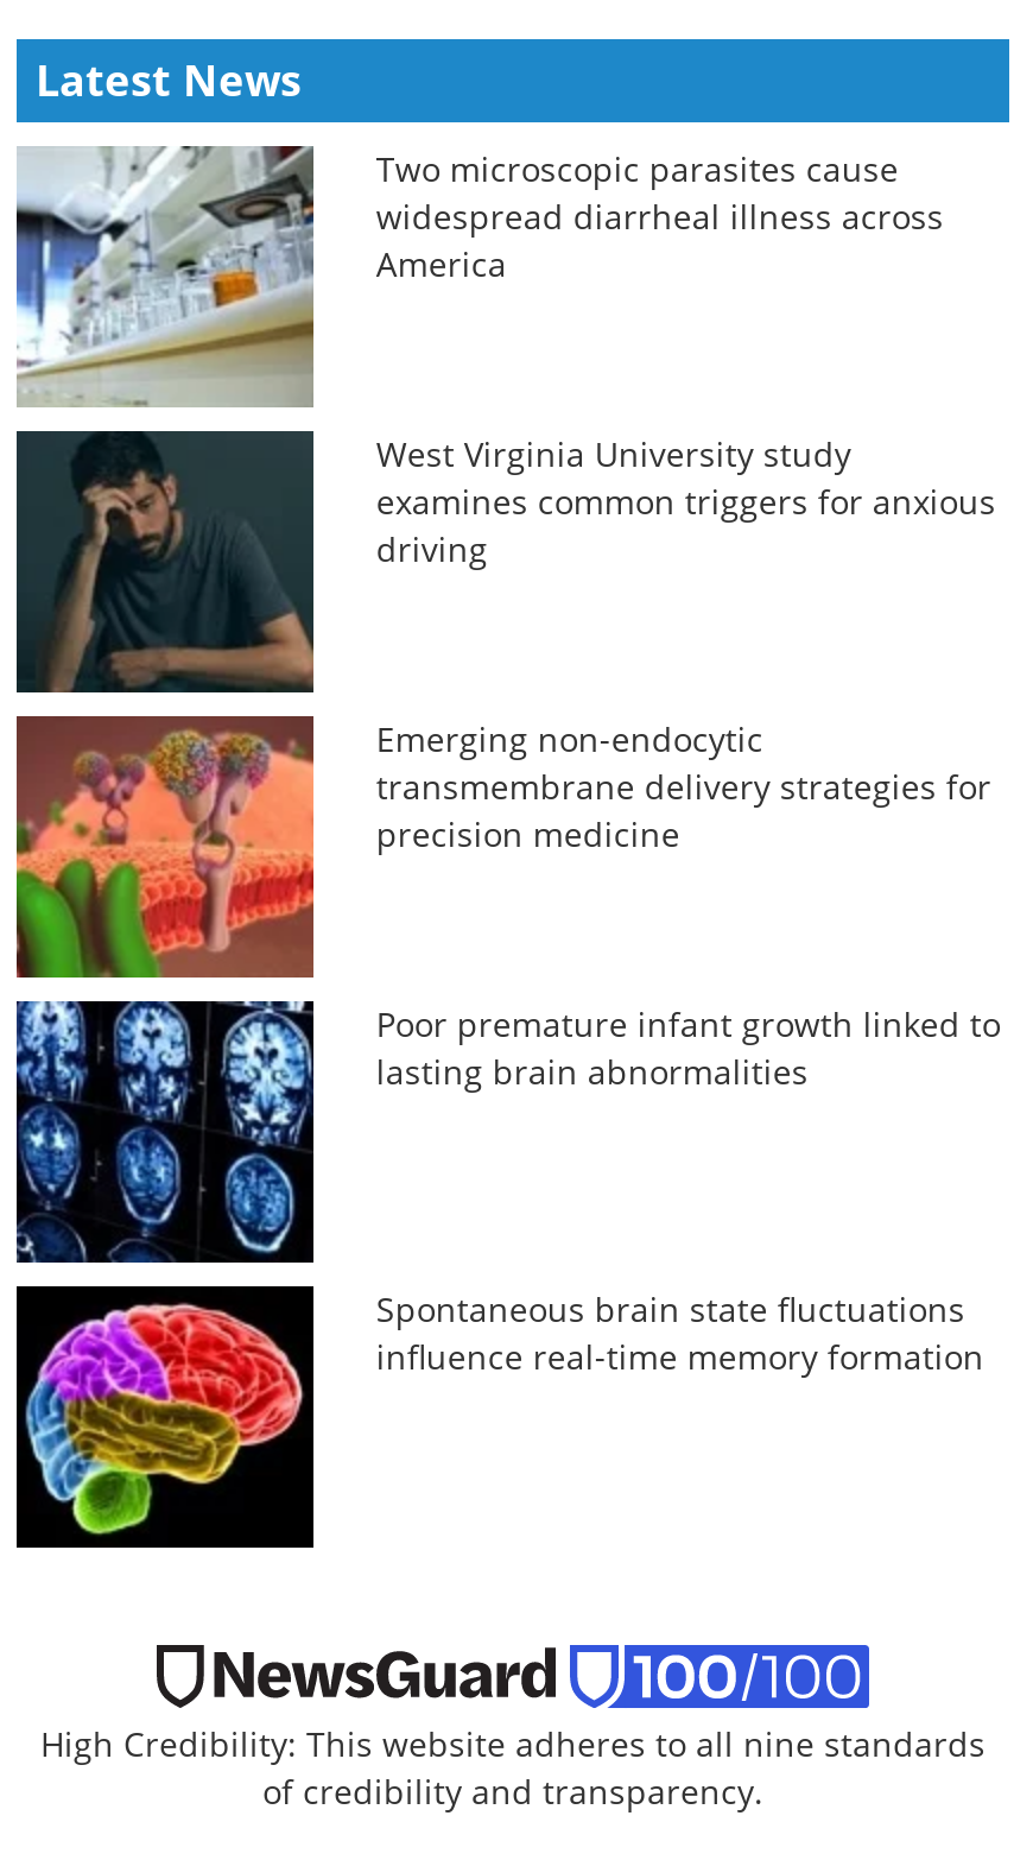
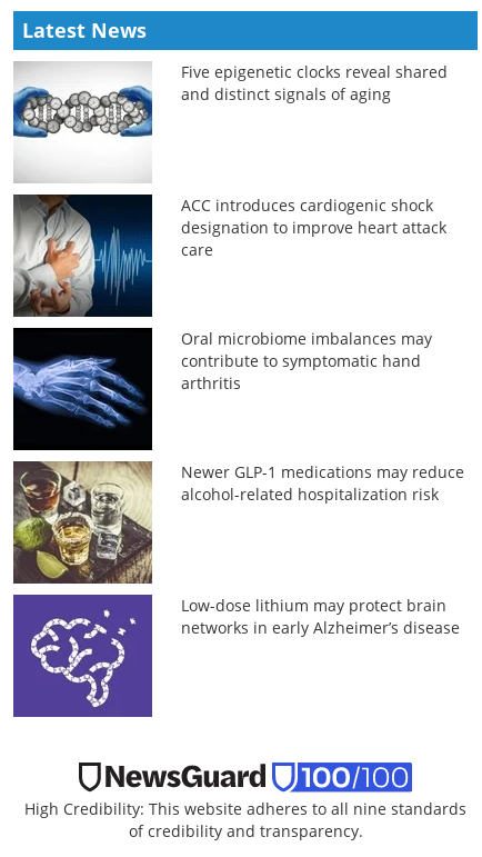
- [image]
- Two microscopic parasites cause
- widespread diarrheal illness across
- America
+ [image]
+ Five epigenetic clocks reveal shared
+ and distinct signals of aging

- [image]
- West Virginia University study
- examines common triggers for anxious
- driving
+ [image]
+ ACC introduces cardiogenic shock
+ designation to improve heart attack
+ care

- [image]
- Emerging non-endocytic
- transmembrane delivery strategies for
- precision medicine
+ [image]
+ Oral microbiome imbalances may
+ contribute to symptomatic hand
+ arthritis

- [image]
- Poor premature infant growth linked to
- lasting brain abnormalities
+ [image]
+ Newer GLP-1 medications may reduce
+ alcohol-related hospitalization risk

- [image]
- Spontaneous brain state fluctuations
- influence real-time memory formation
+ [image]
+ Low-dose lithium may protect brain
+ networks in early Alzheimer’s disease
